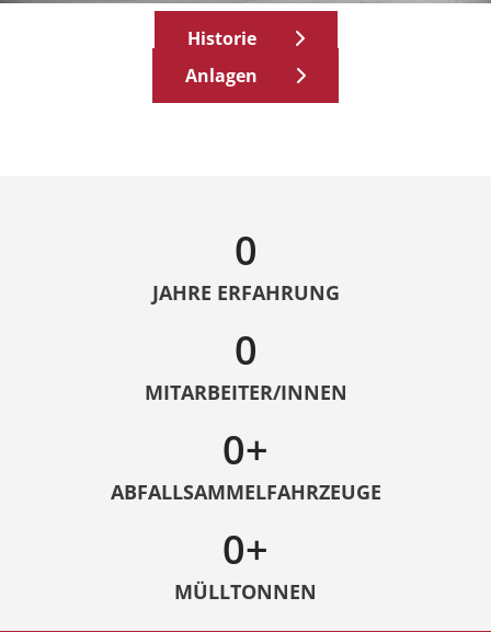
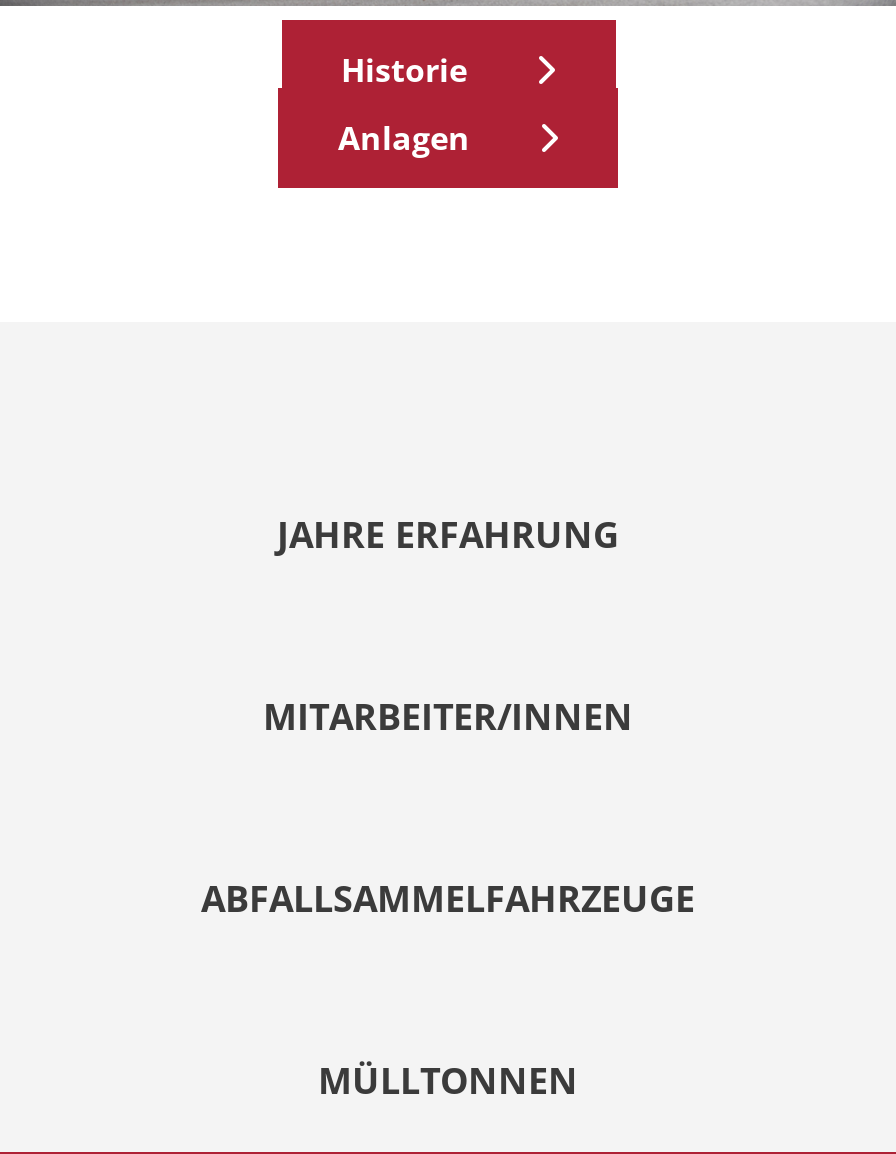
- 0

- 0

- 0

- 0
